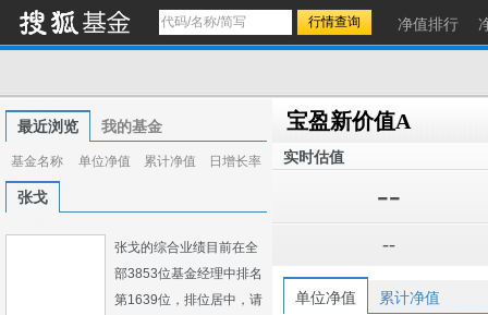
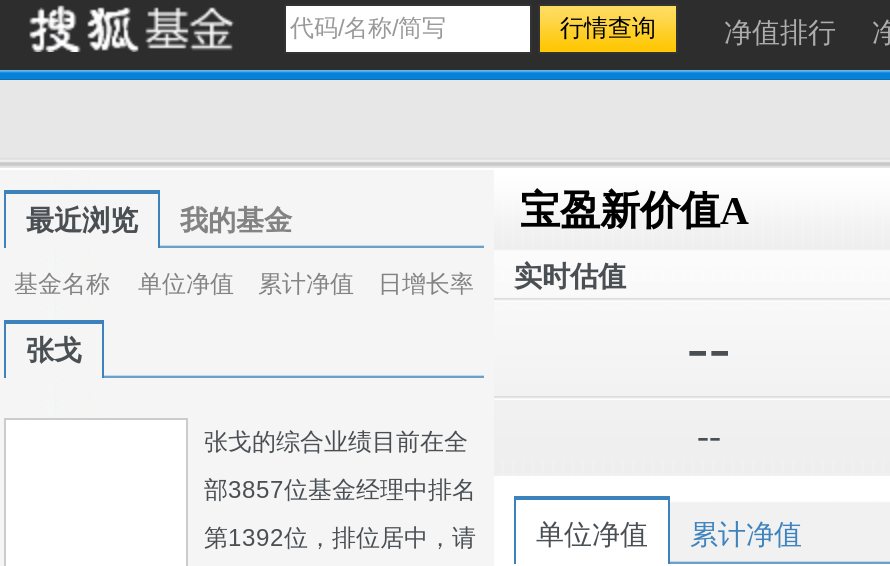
- 部3853位基金经理中排名
+ 部3857位基金经理中排名

- 第1639位，排位居中，请
+ 第1392位，排位居中，请
